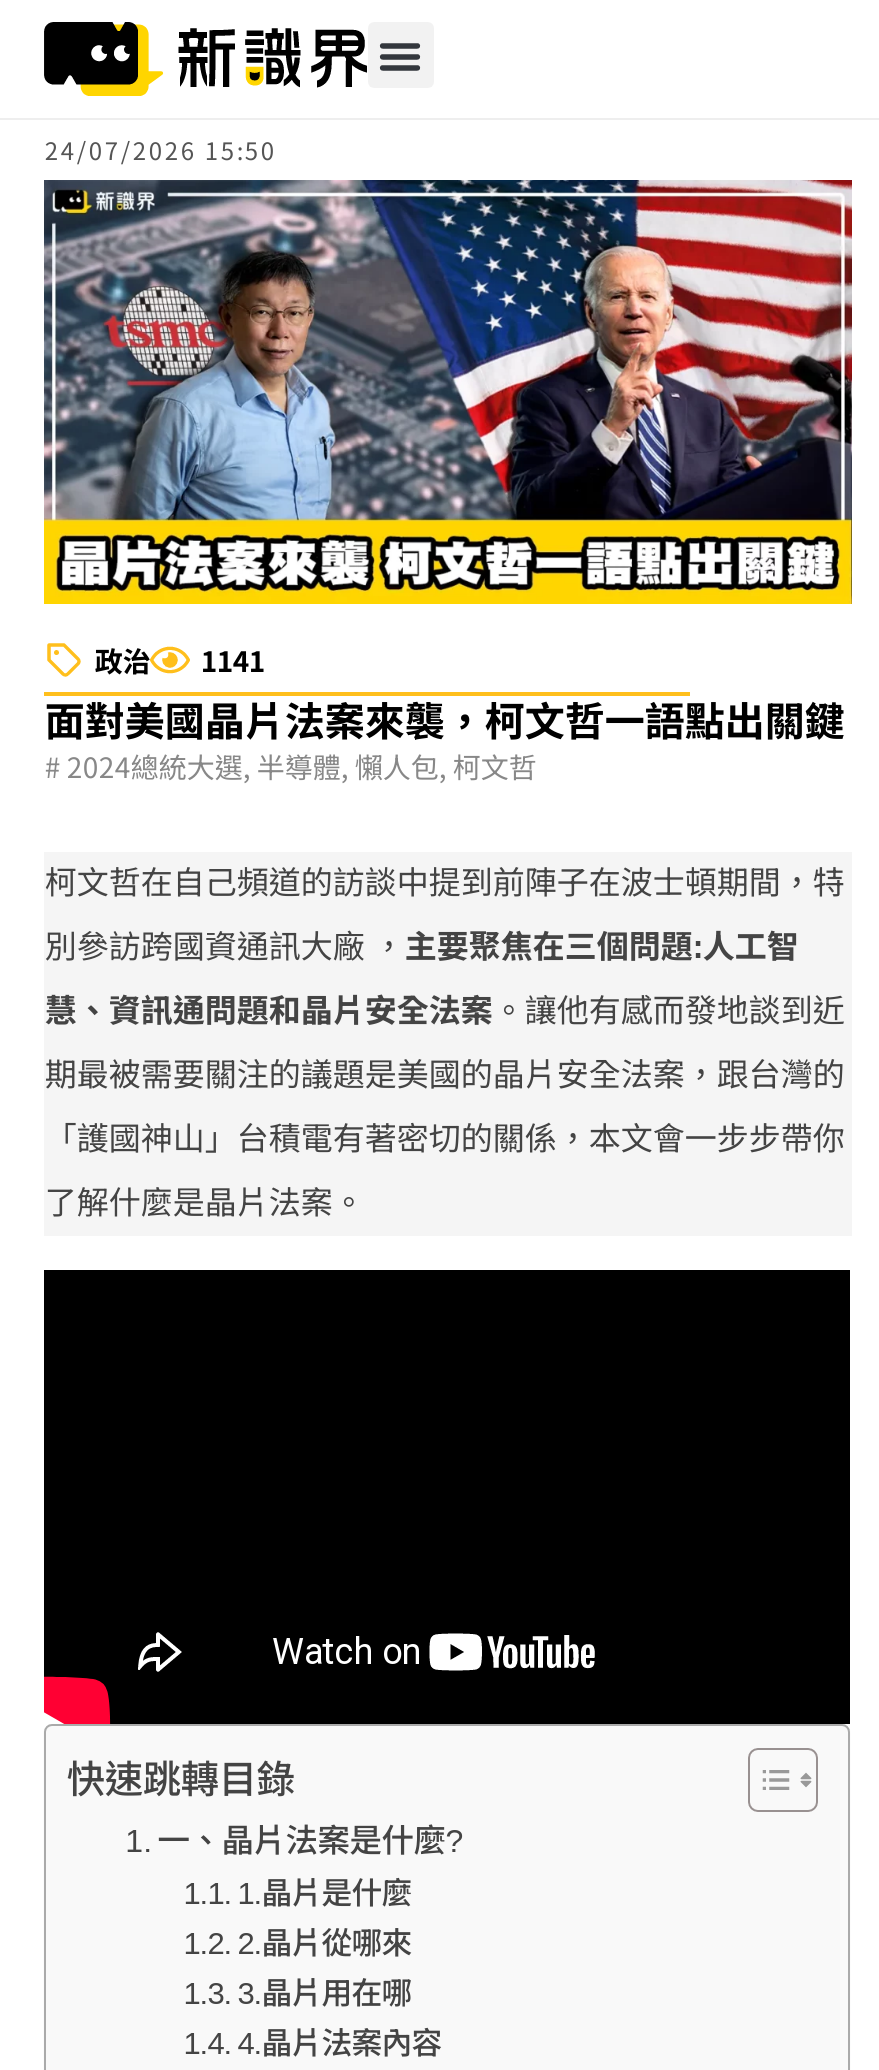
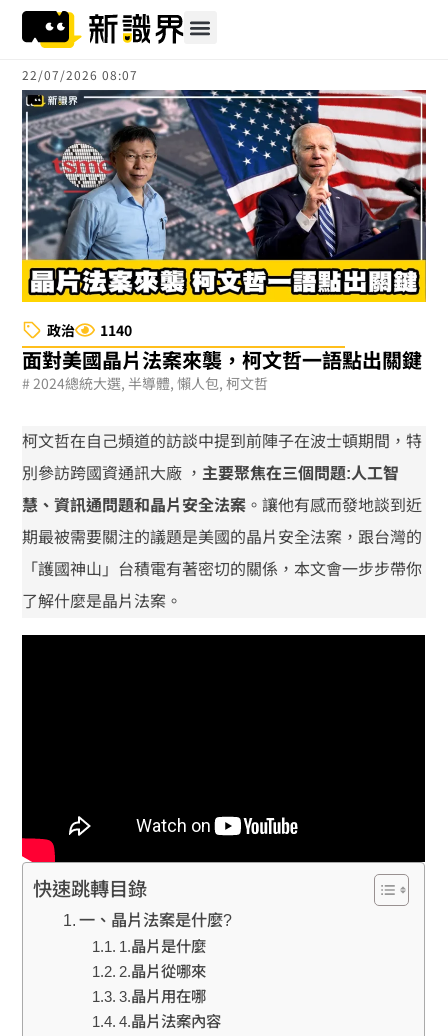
- 24/07/2026 15:50
+ 22/07/2026 08:07

- 政治 1141
+ 政治 1140
